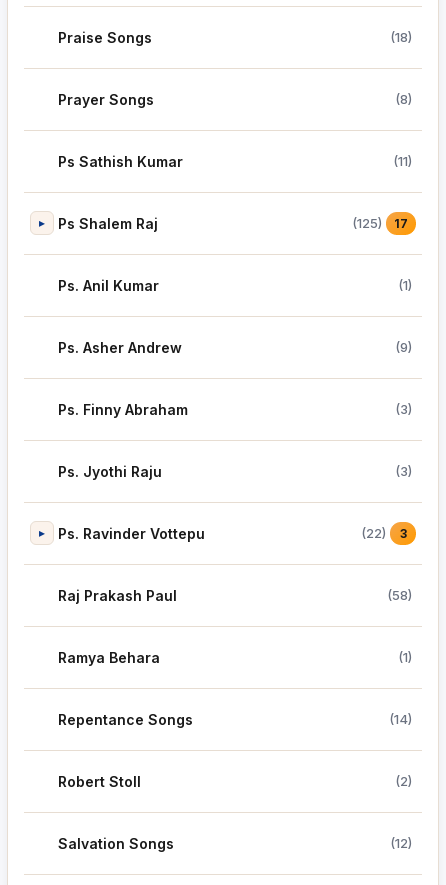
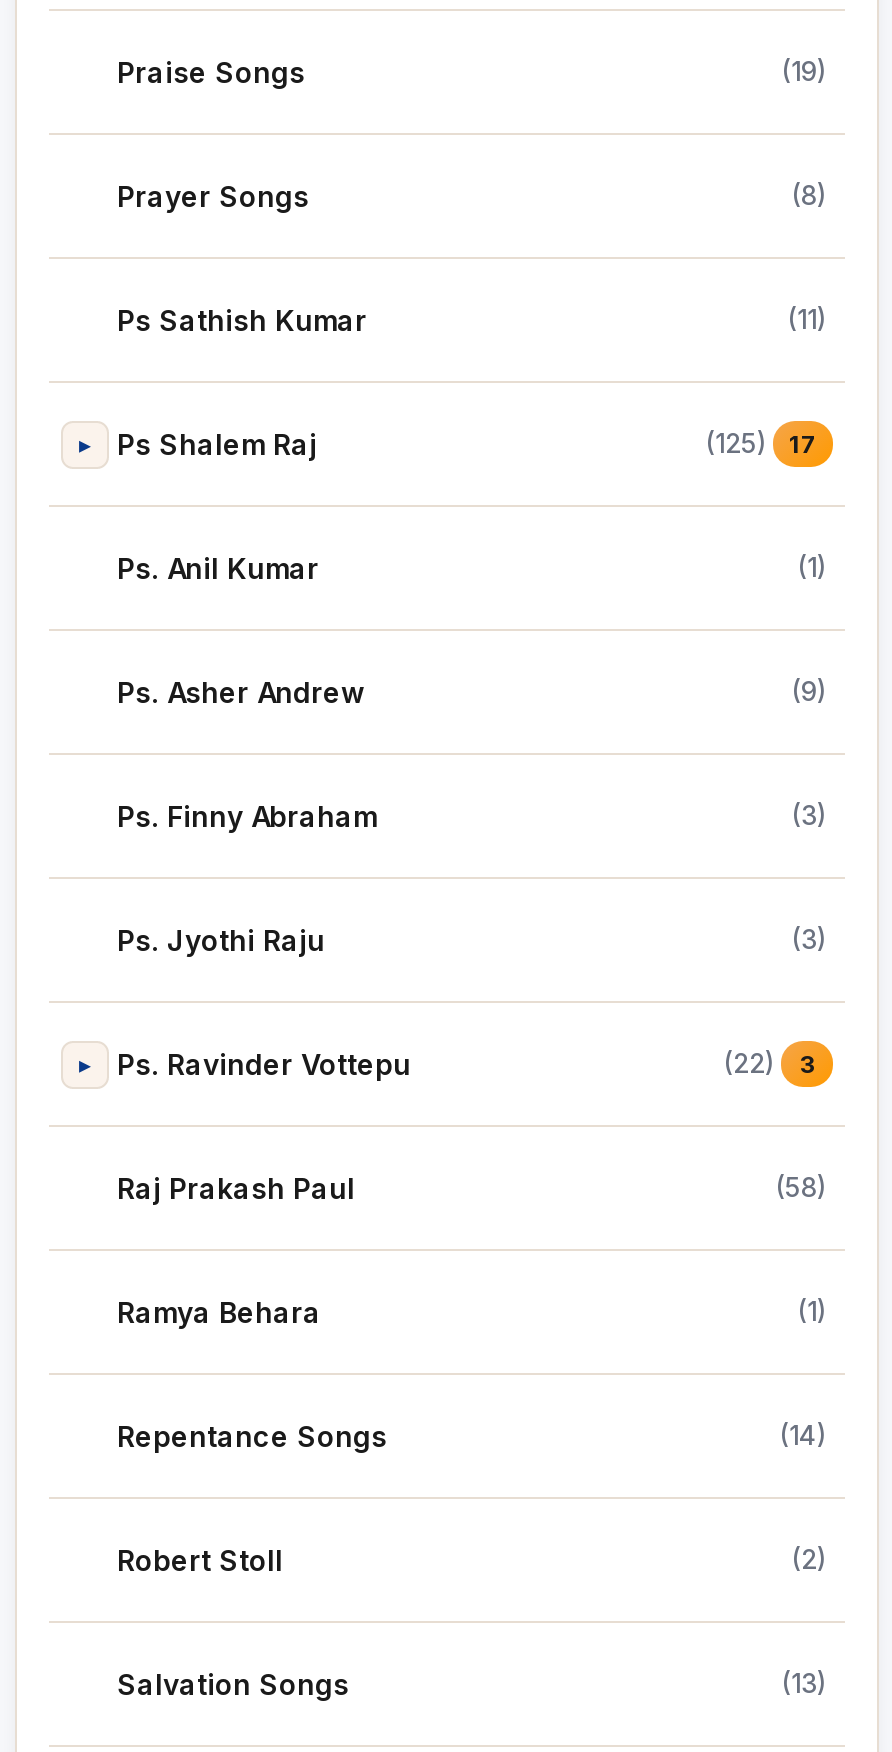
- (18)
+ (19)

- (12)
+ (13)
